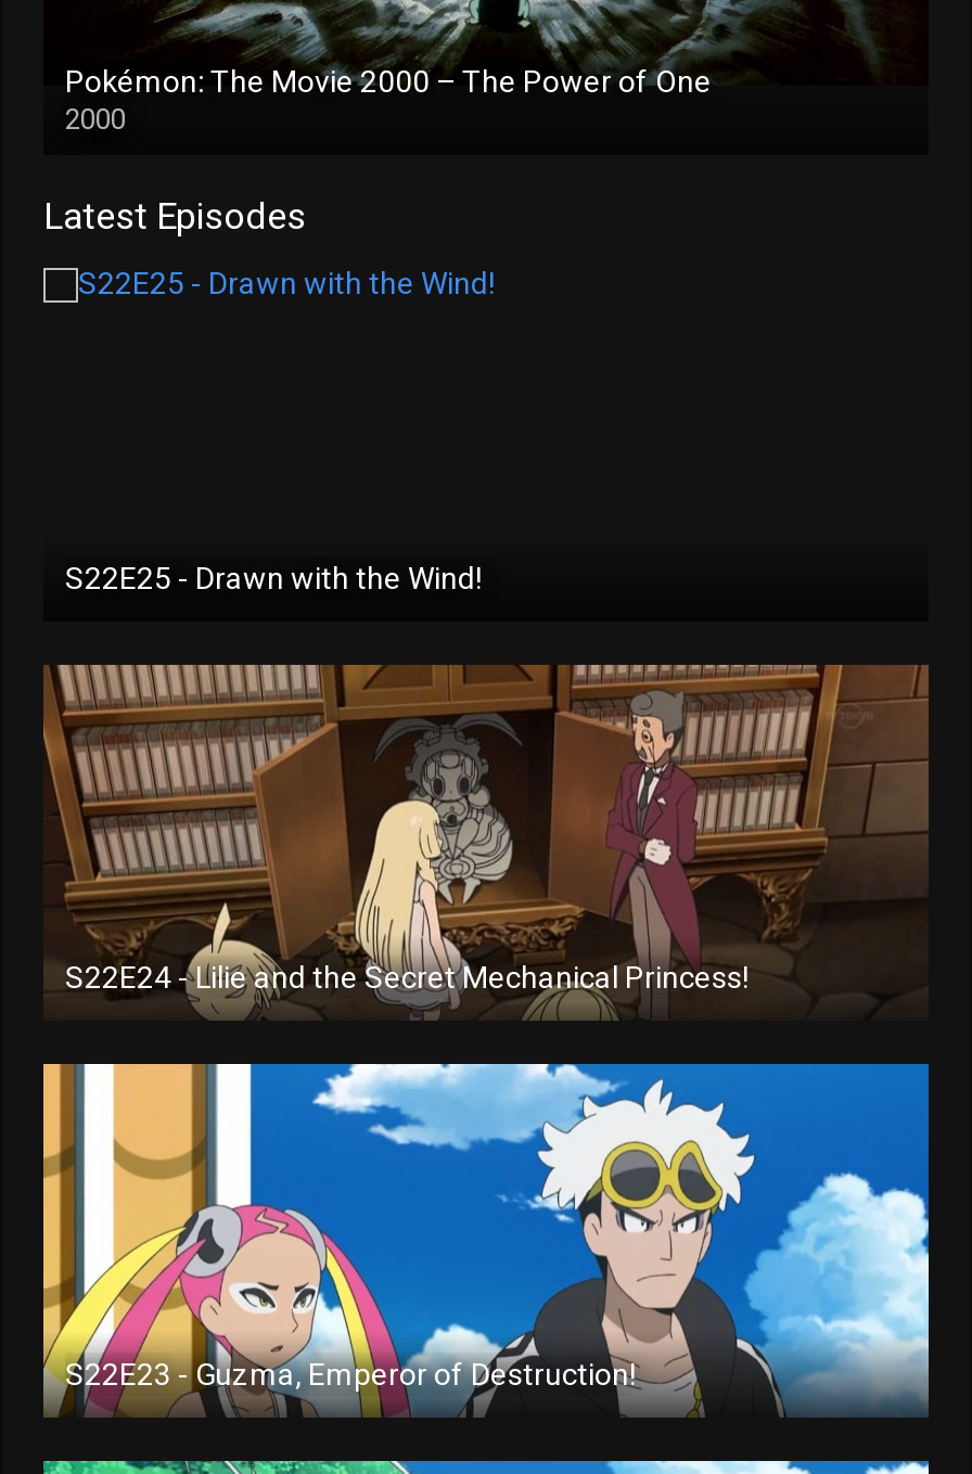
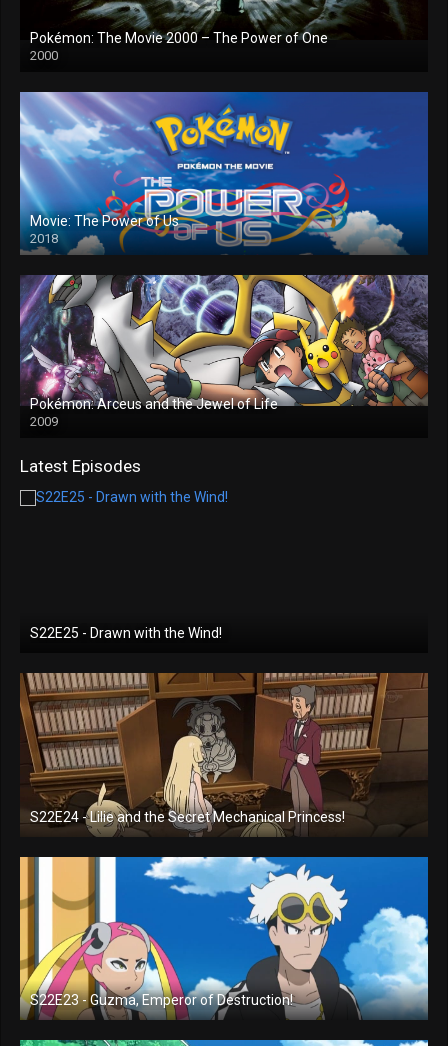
+ [image]
+ Movie: The Power of Us
+ 2018

+ [image]
+ Pokémon: Arceus and the Jewel of Life
+ 2009
